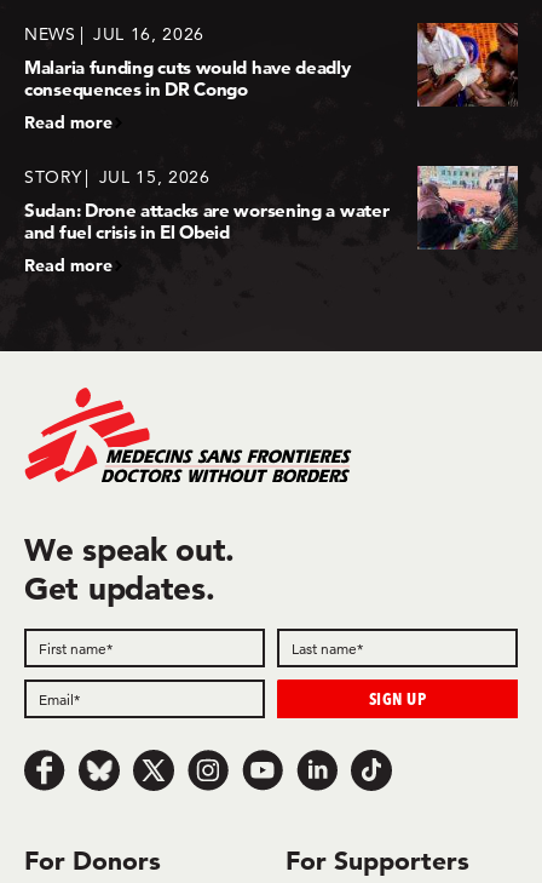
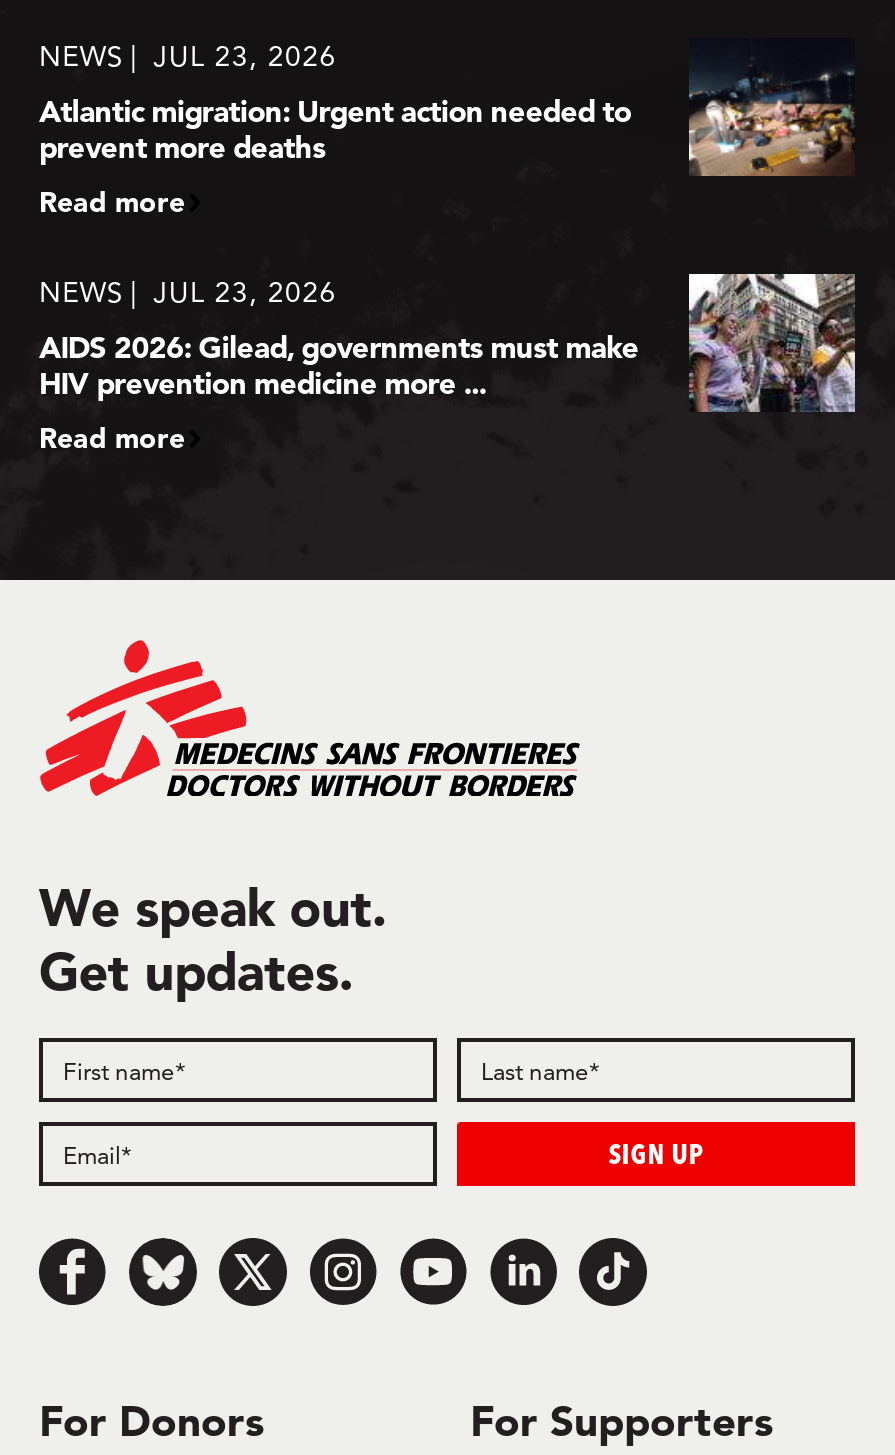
- NEWS JUL 16, 2026
+ NEWS JUL 23, 2026

- [image]
+ [image]

- Malaria funding cuts would have deadly
- consequences in DR Congo
+ Atlantic migration: Urgent action needed to
+ prevent more deaths

- STORY
- JUL 15, 2026
+ NEWS
+ JUL 23, 2026

- [image]
- Sudan: Drone attacks are worsening a water
- and fuel crisis in El Obeid
+ [image]
+ AIDS 2026: Gilead, governments must make
+ HIV prevention medicine more ...
